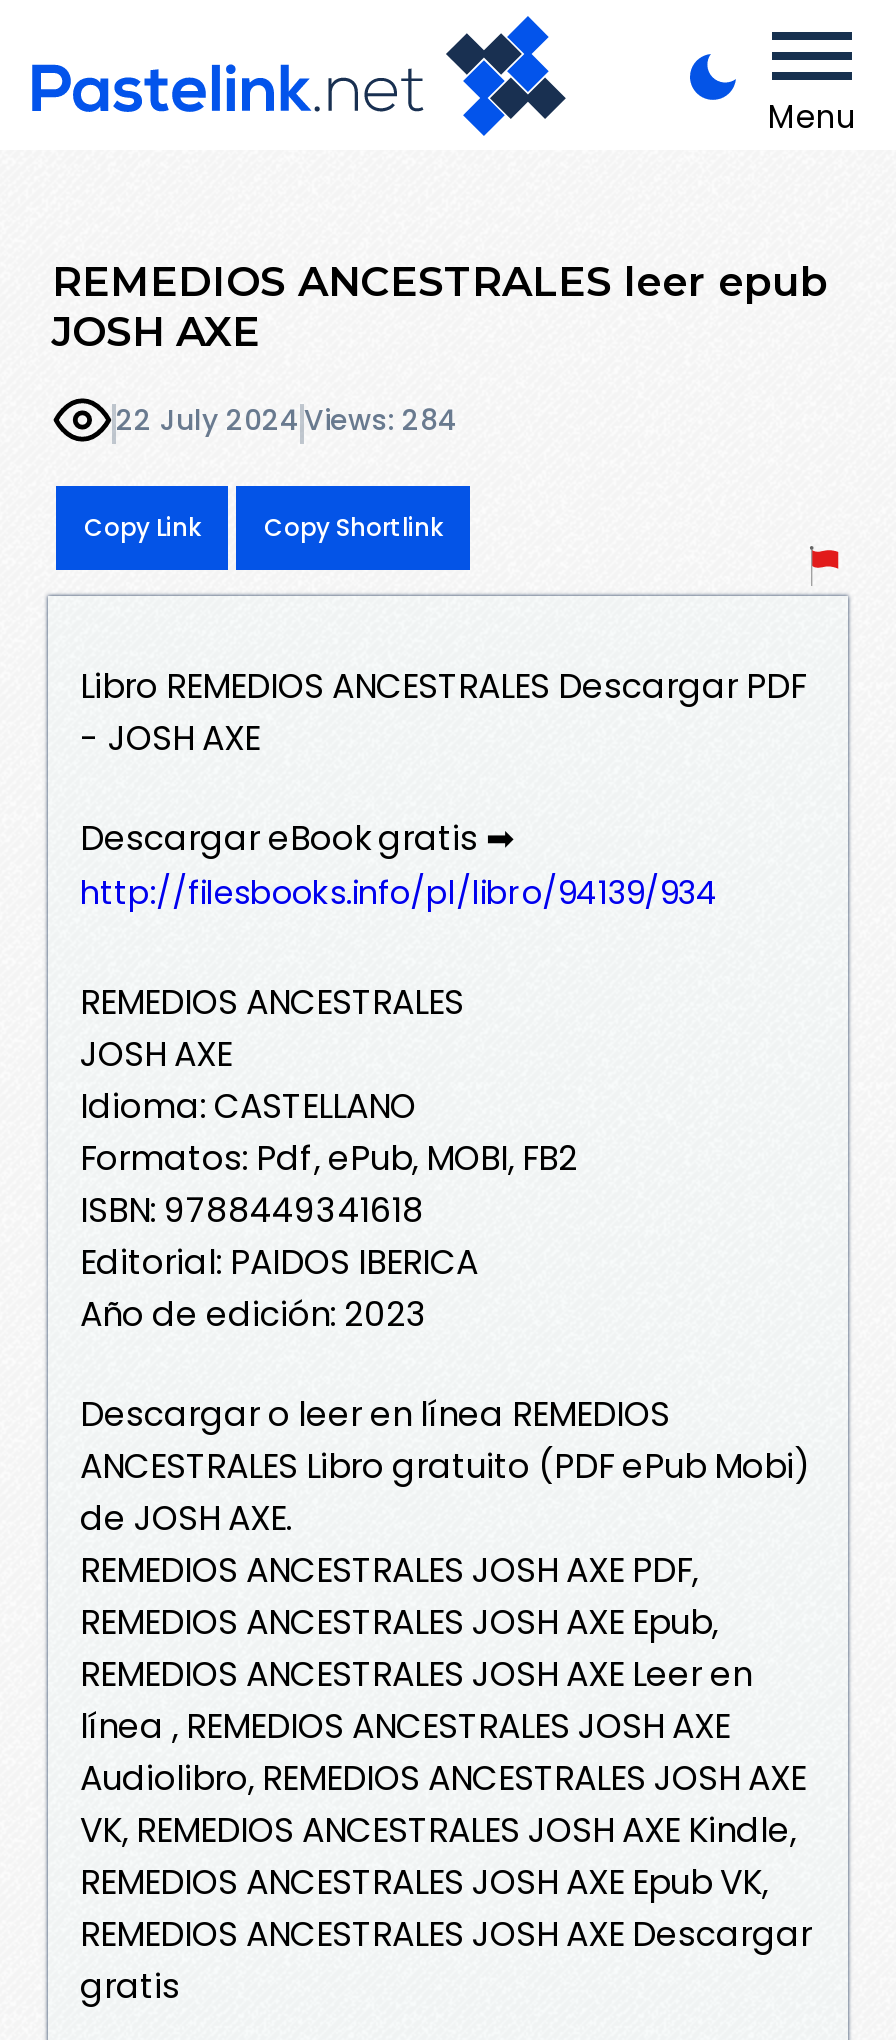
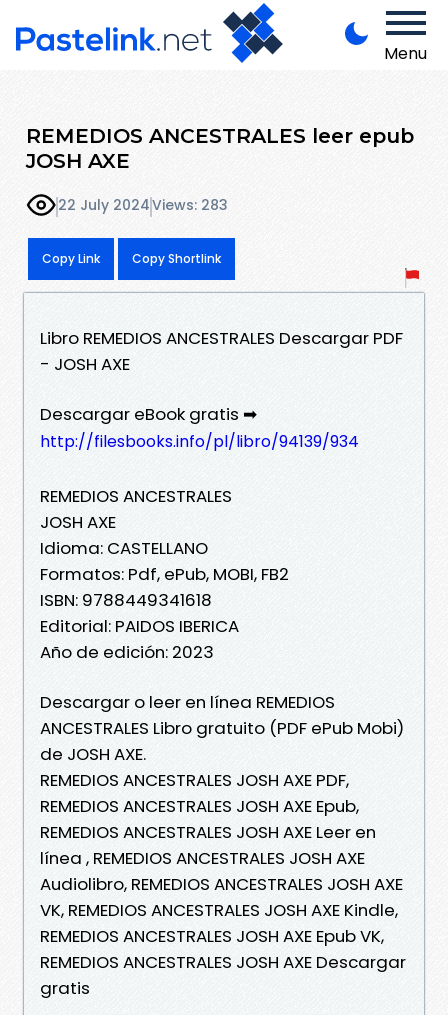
- 22 July 2024 Views: 284
+ 22 July 2024 Views: 283
